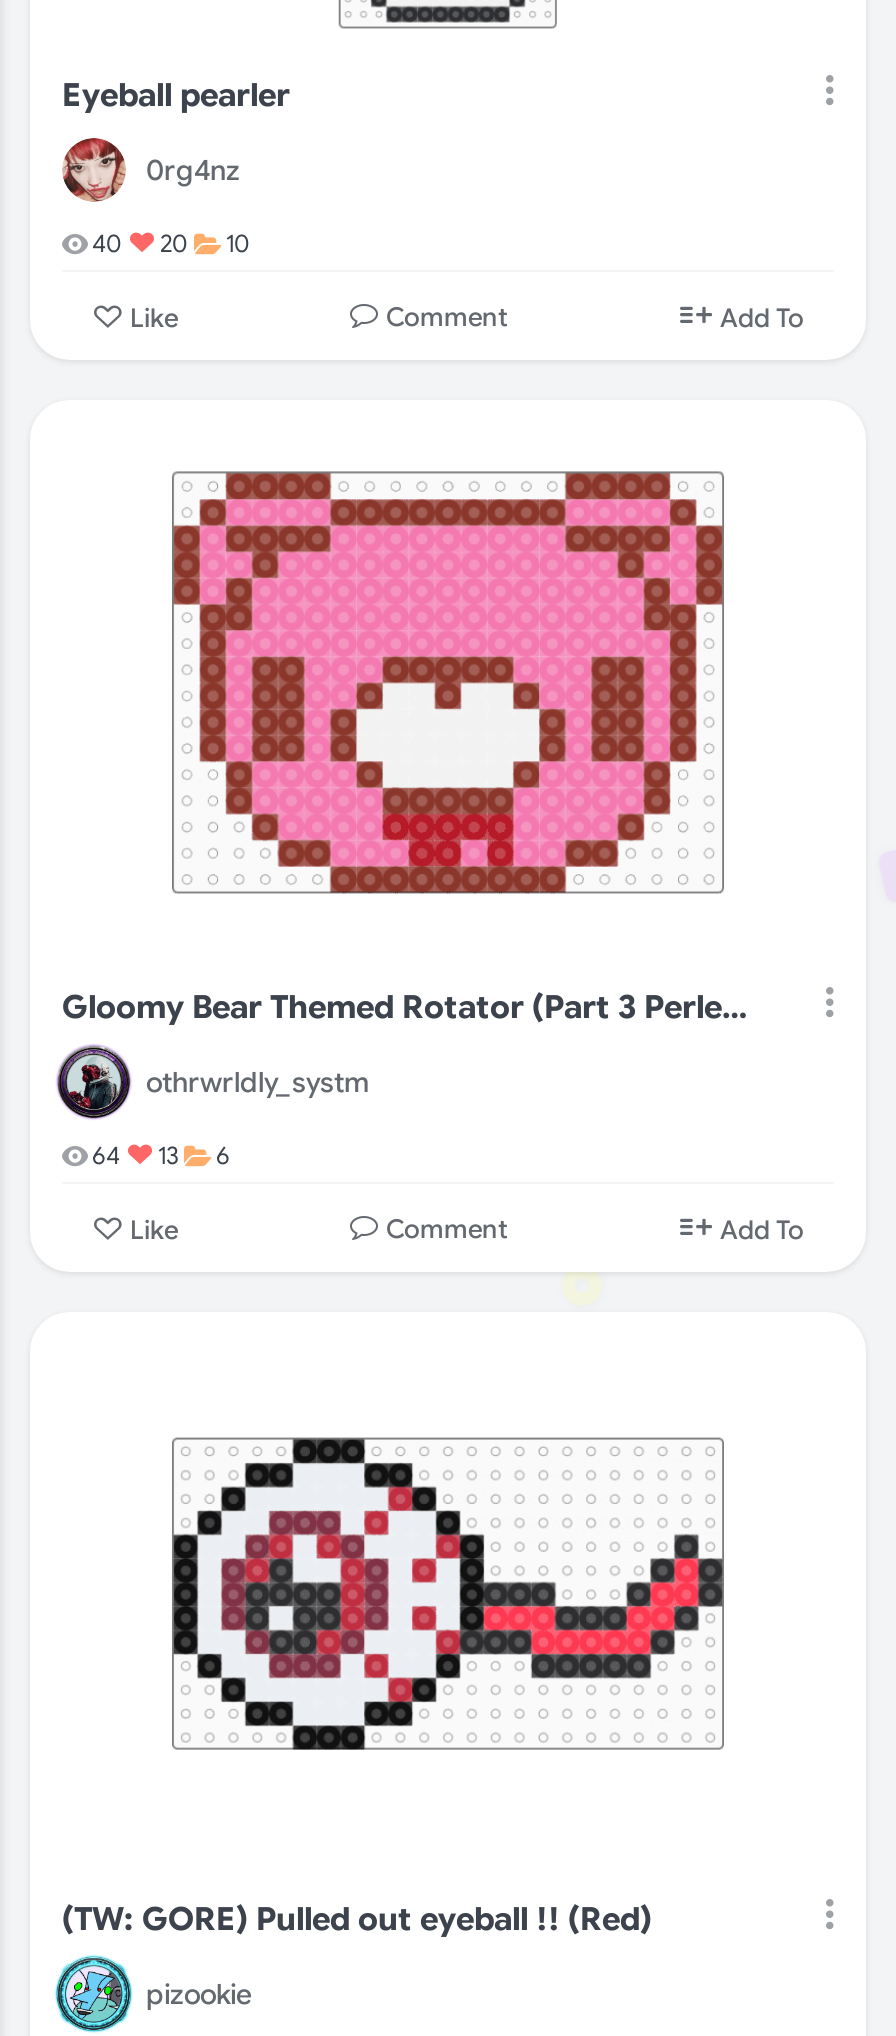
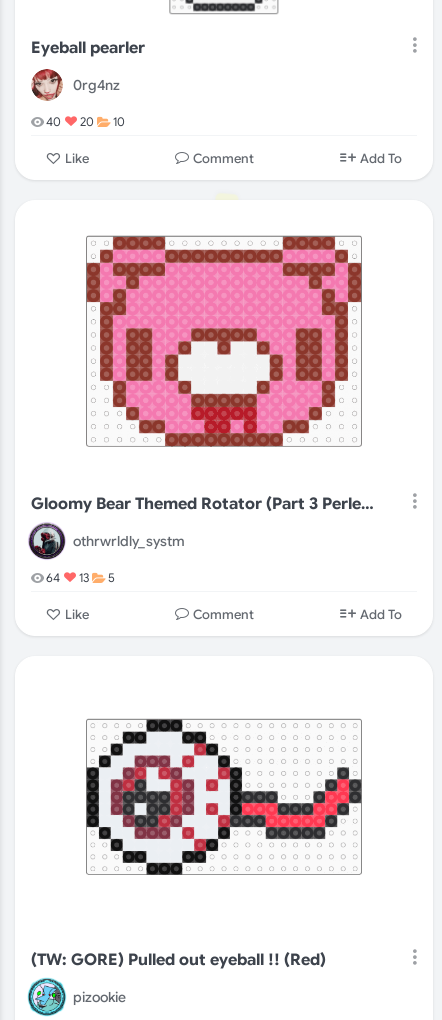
- 64 13 6
+ 64 13 5
